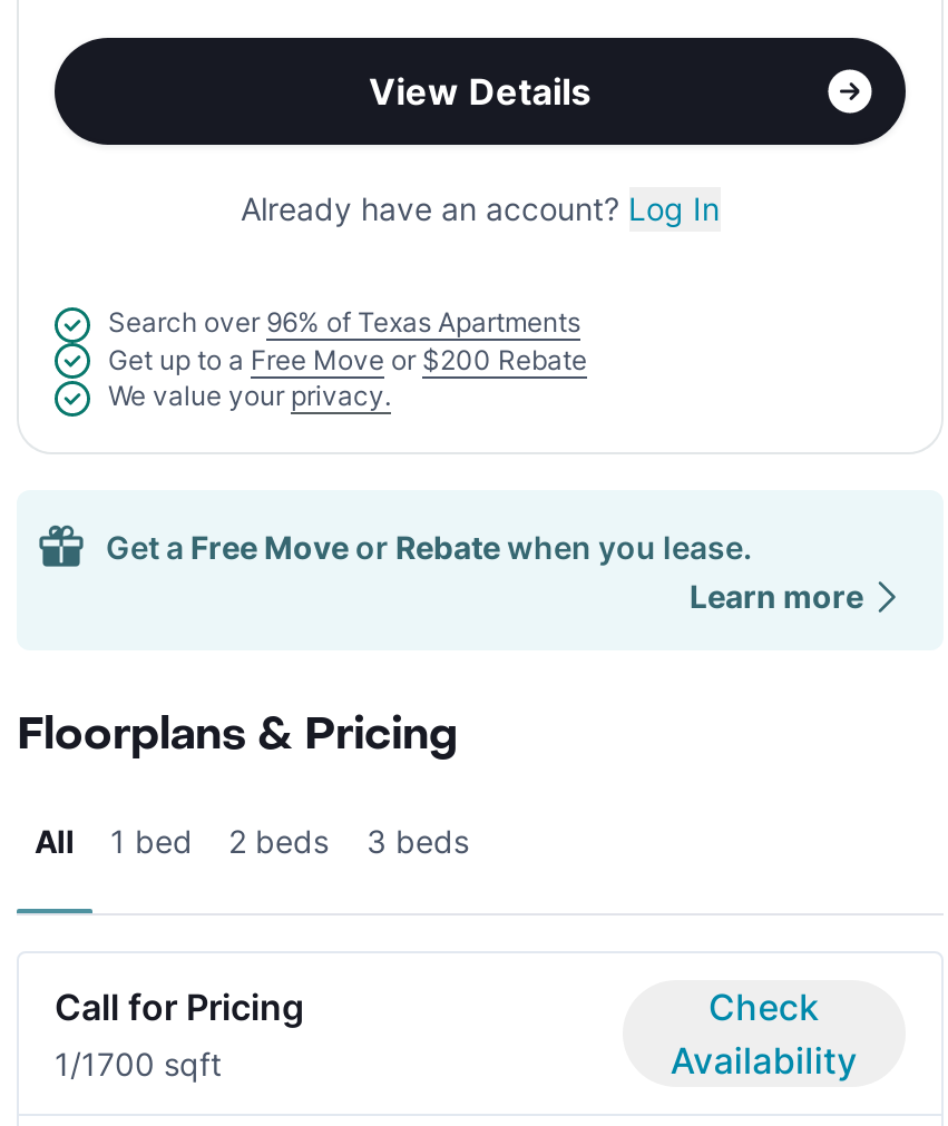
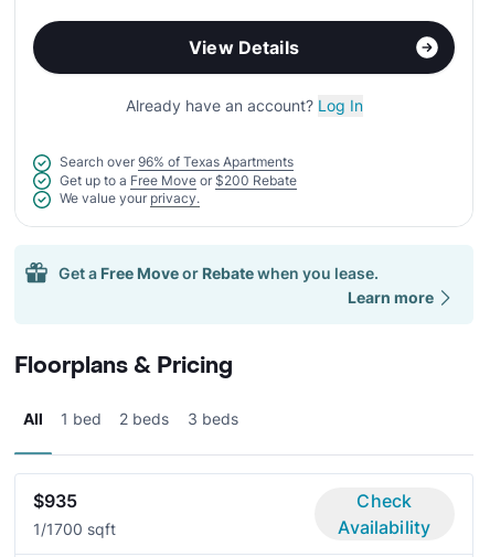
- Call for Pricing
+ $935
